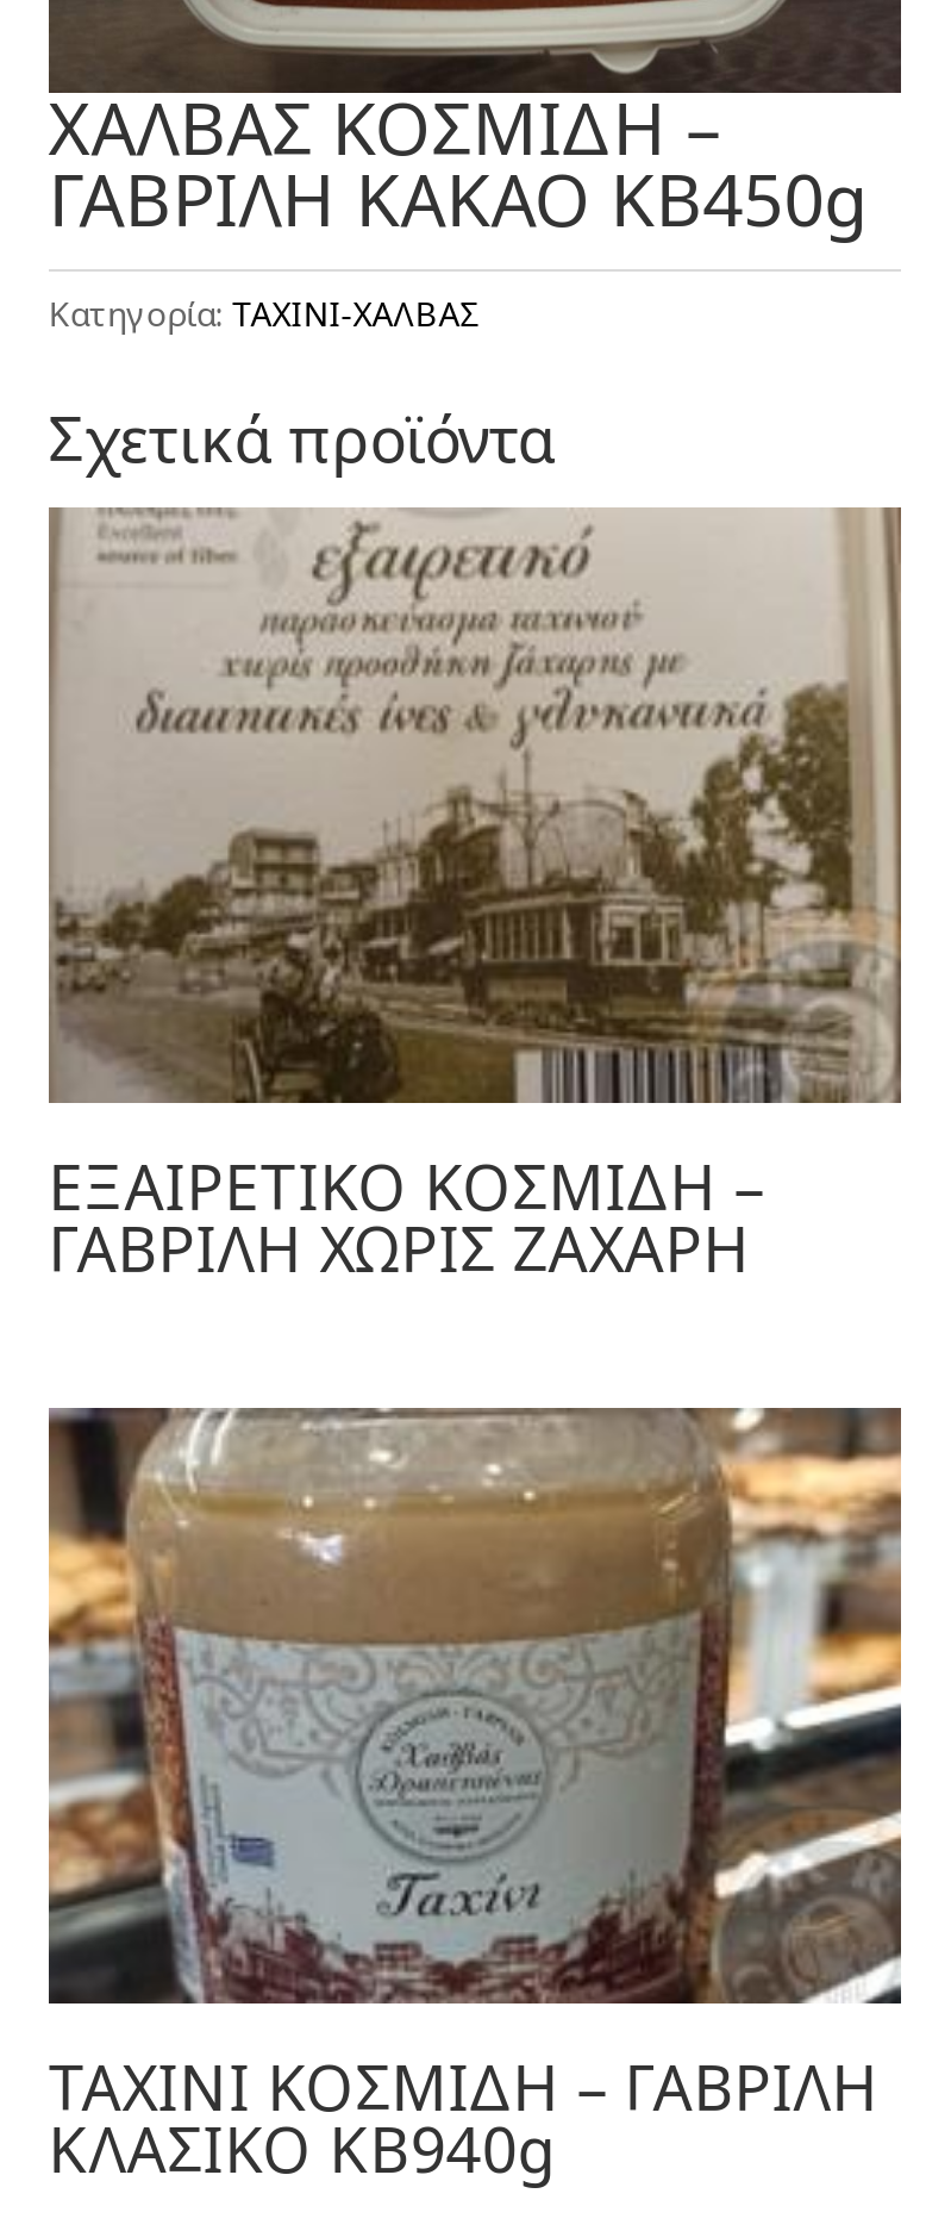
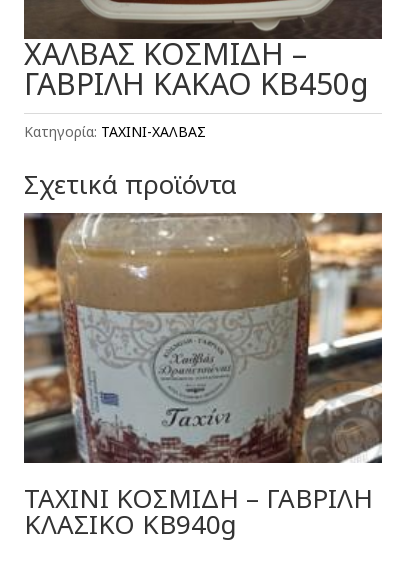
- [image]
- ΕΞΑΙΡΕΤΙΚΟ ΚΟΣΜΙΔΗ –
- ΓΑΒΡΙΛΗ ΧΩΡΙΣ ΖΑΧΑΡΗ
